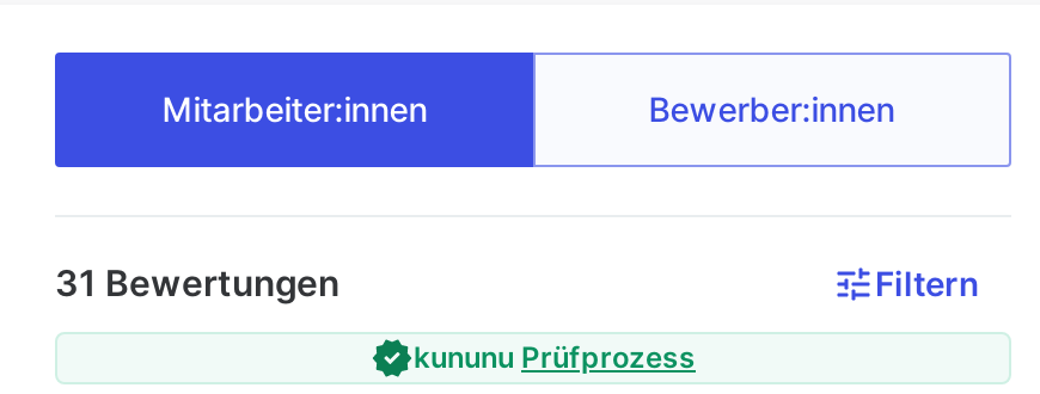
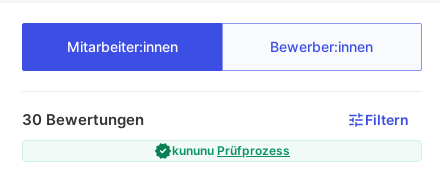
- 31 Bewertungen
+ 30 Bewertungen
